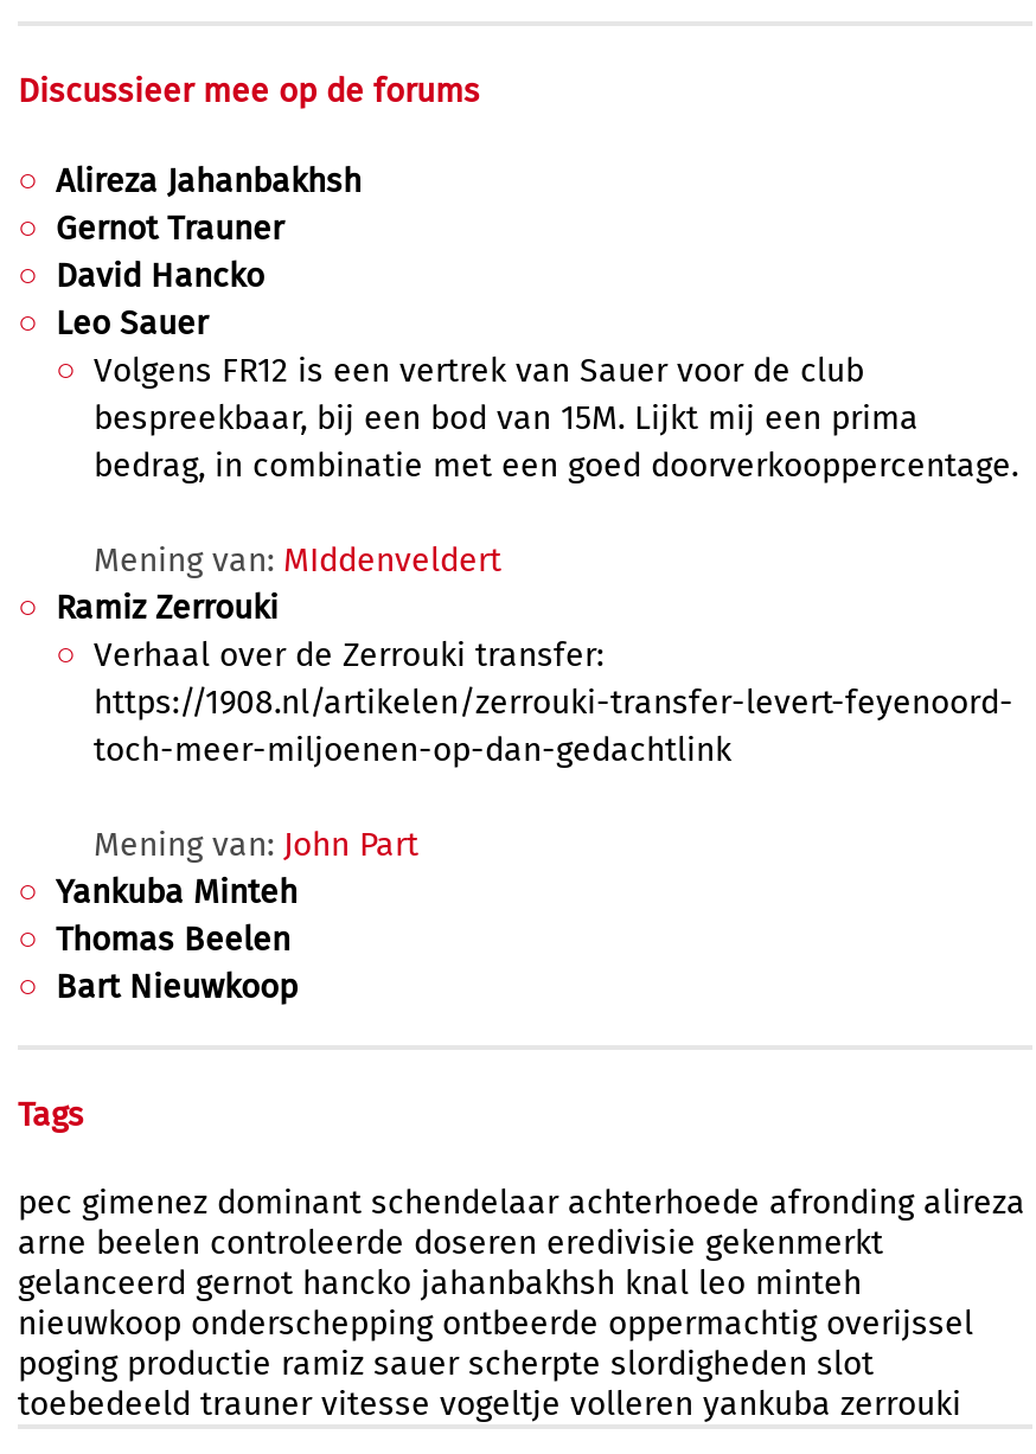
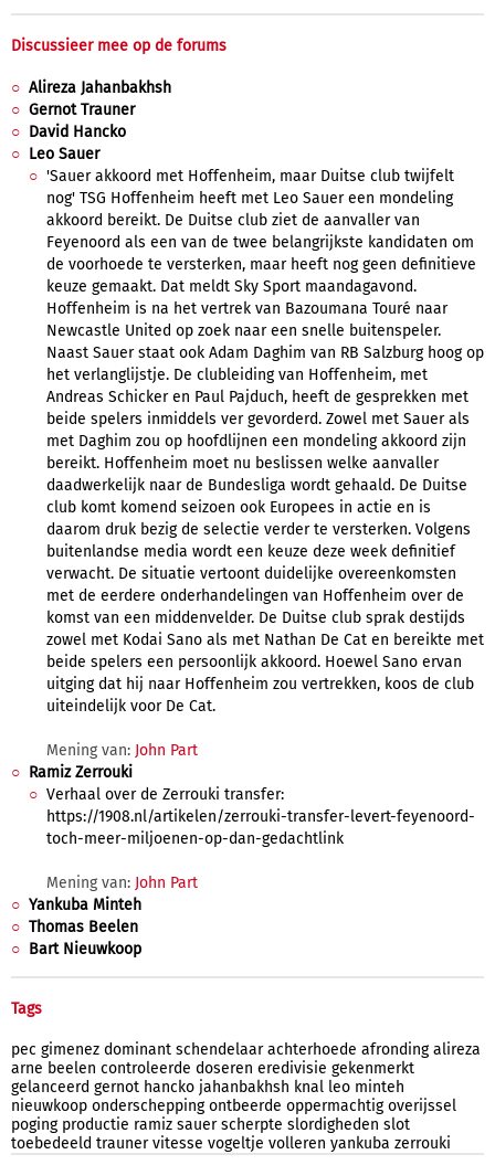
- Volgens FR12 is een vertrek van Sauer voor de club
- bespreekbaar, bij een bod van 15M. Lijkt mij een prima
- bedrag, in combinatie met een goed doorverkooppercentage.
+ 'Sauer akkoord met Hoffenheim, maar Duitse club twijfelt
+ nog' TSG Hoffenheim heeft met Leo Sauer een mondeling
+ akkoord bereikt. De Duitse club ziet de aanvaller van
+ Feyenoord als een van de twee belangrijkste kandidaten om
+ de voorhoede te versterken, maar heeft nog geen definitieve
+ keuze gemaakt. Dat meldt Sky Sport maandagavond.
+ Hoffenheim is na het vertrek van Bazoumana Touré naar
+ Newcastle United op zoek naar een snelle buitenspeler.
+ Naast Sauer staat ook Adam Daghim van RB Salzburg hoog op
+ het verlanglijstje. De clubleiding van Hoffenheim, met
+ Andreas Schicker en Paul Pajduch, heeft de gesprekken met
+ beide spelers inmiddels ver gevorderd. Zowel met Sauer als
+ met Daghim zou op hoofdlijnen een mondeling akkoord zijn
+ bereikt. Hoffenheim moet nu beslissen welke aanvaller
+ daadwerkelijk naar de Bundesliga wordt gehaald. De Duitse
+ club komt komend seizoen ook Europees in actie en is
+ daarom druk bezig de selectie verder te versterken. Volgens
+ buitenlandse media wordt een keuze deze week definitief
+ verwacht. De situatie vertoont duidelijke overeenkomsten
+ met de eerdere onderhandelingen van Hoffenheim over de
+ komst van een middenvelder. De Duitse club sprak destijds
+ zowel met Kodai Sano als met Nathan De Cat en bereikte met
+ beide spelers een persoonlijk akkoord. Hoewel Sano ervan
+ uitging dat hij naar Hoffenheim zou vertrekken, koos de club
+ uiteindelijk voor De Cat.

- Mening van: MIddenveldert
+ Mening van: John Part
